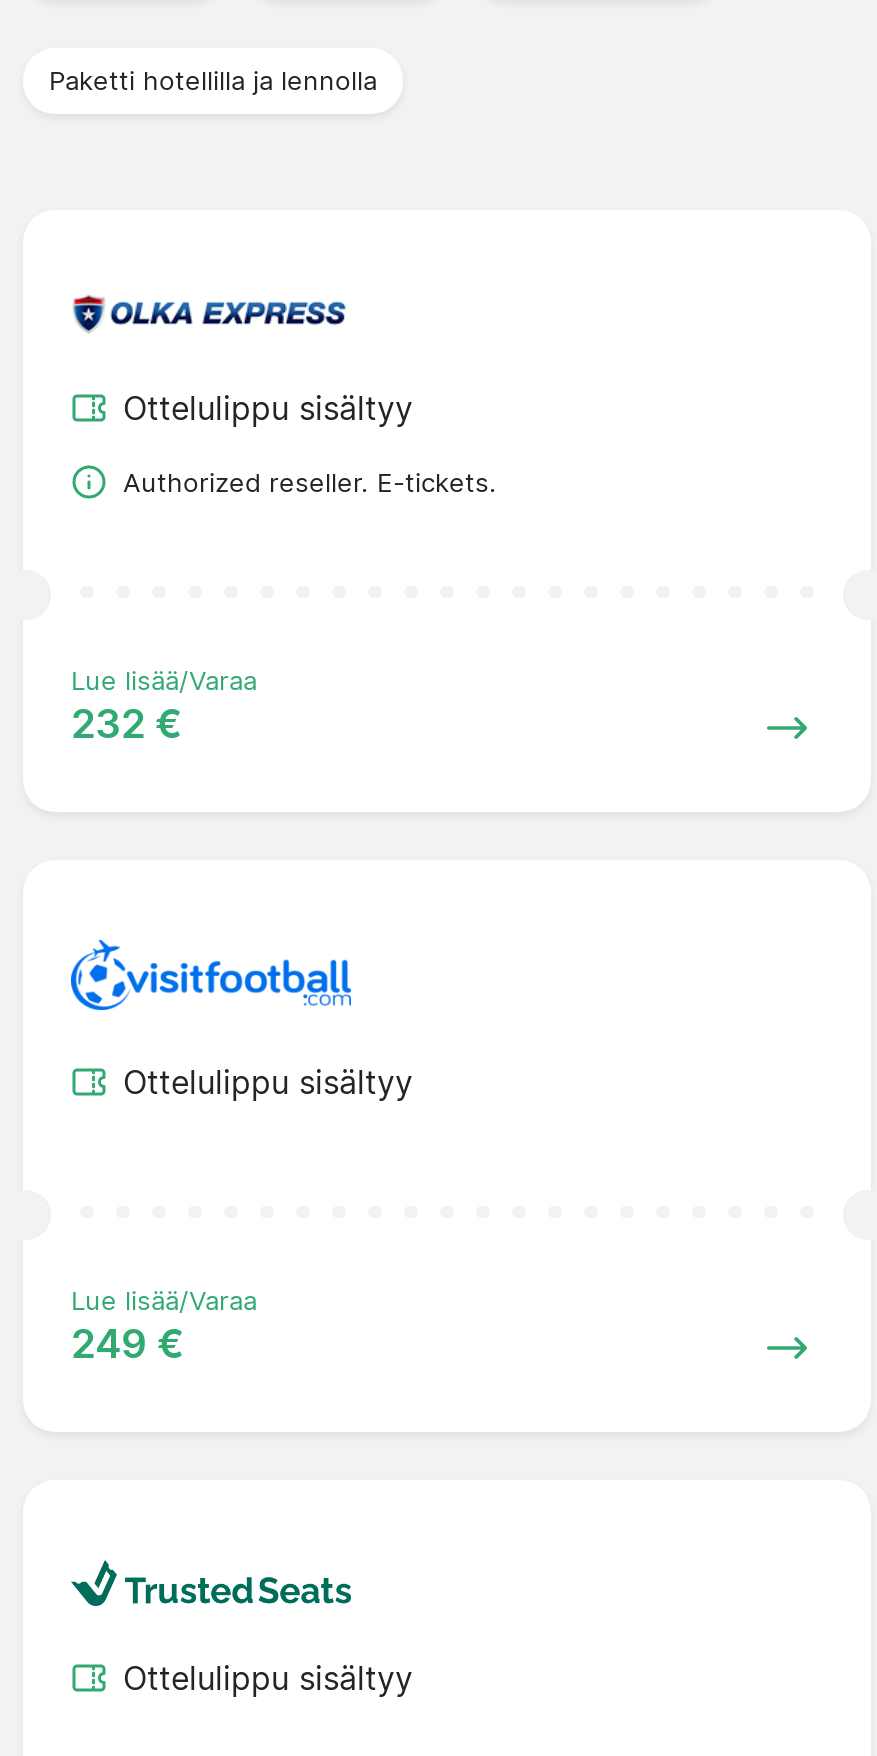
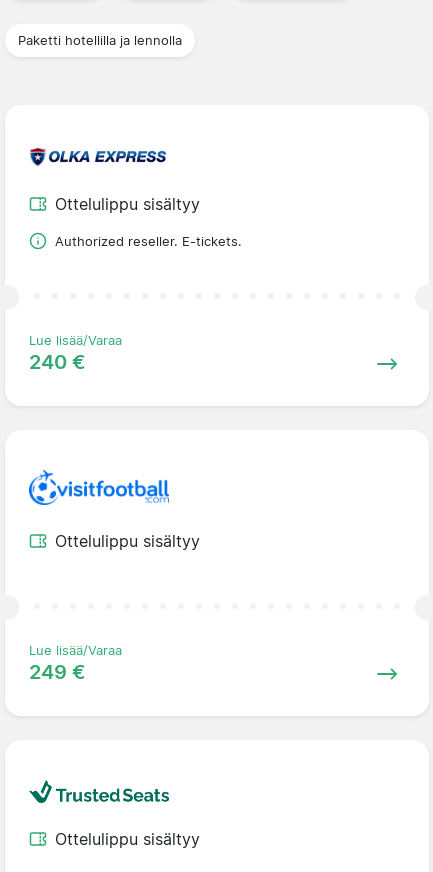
- 232 €
+ 240 €
